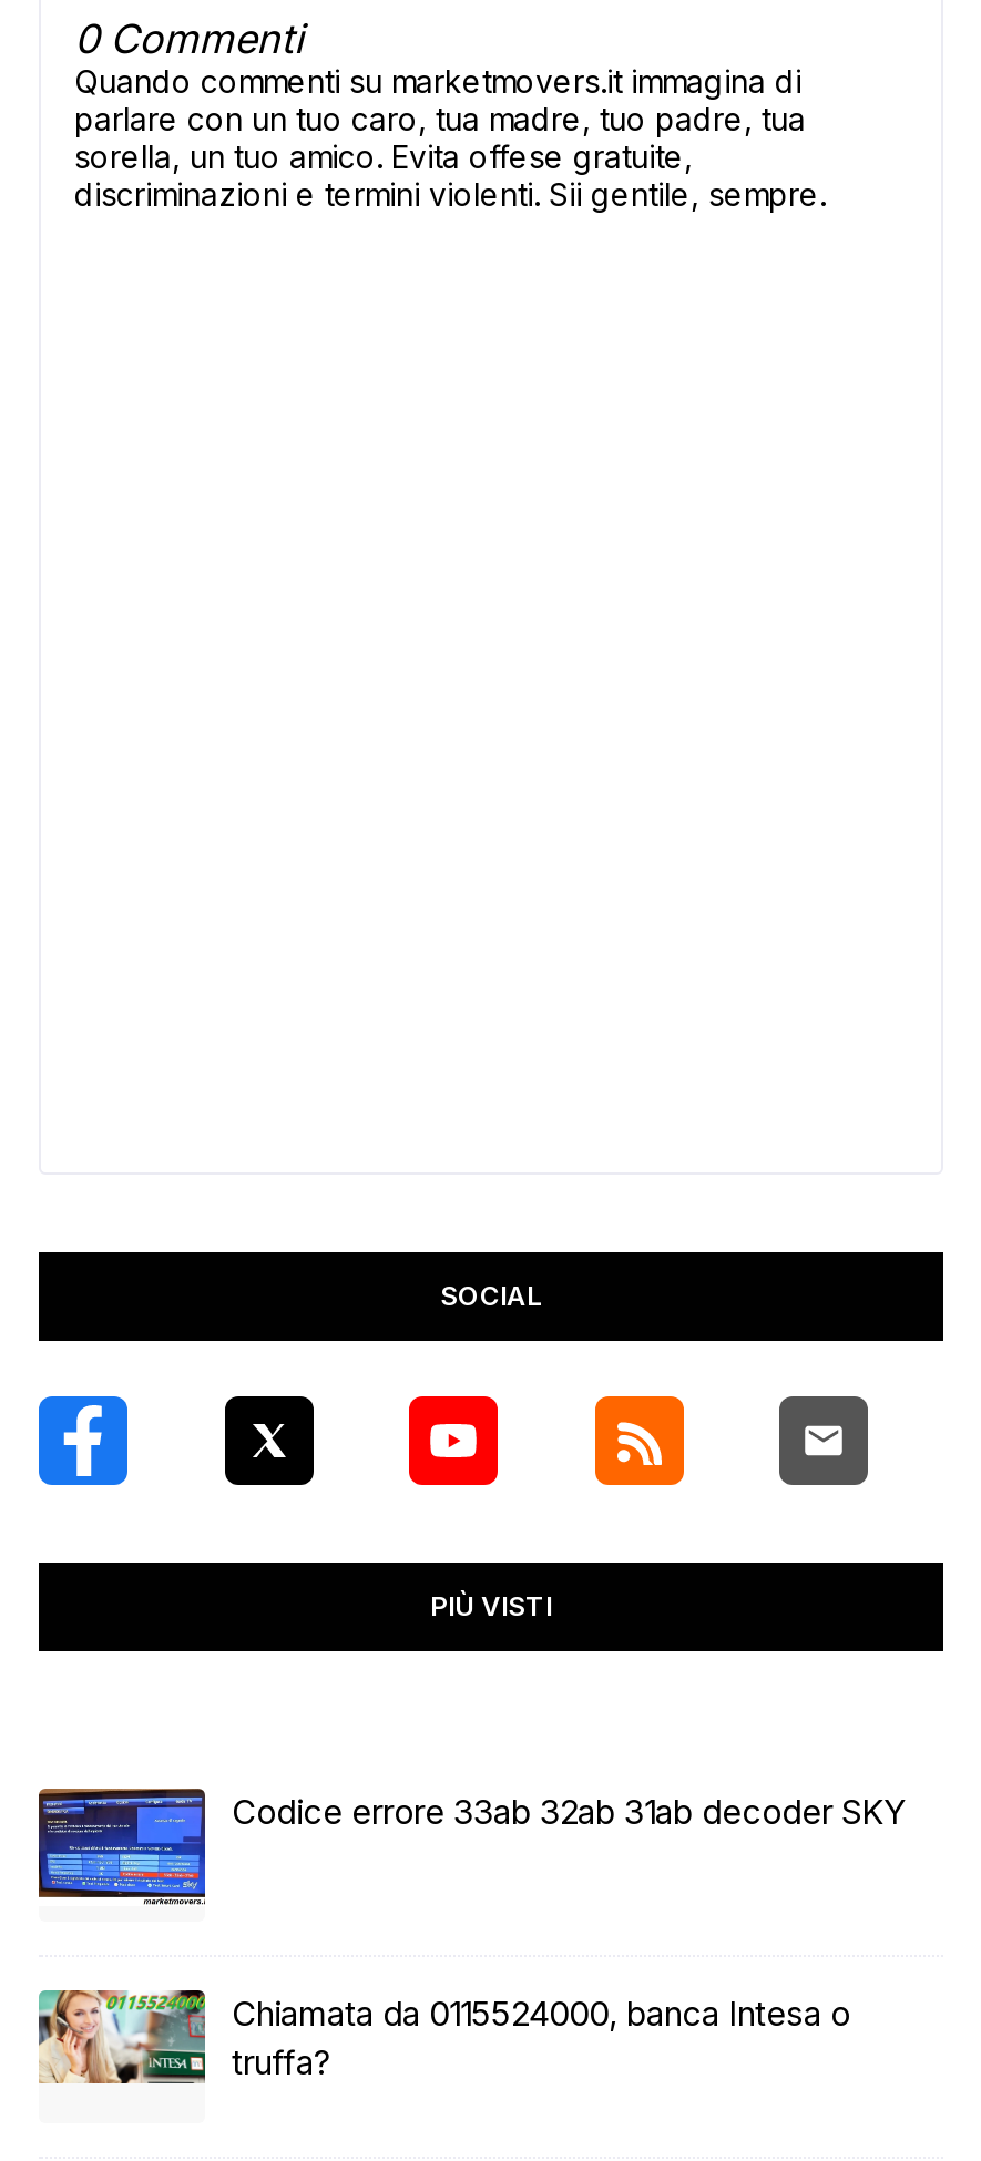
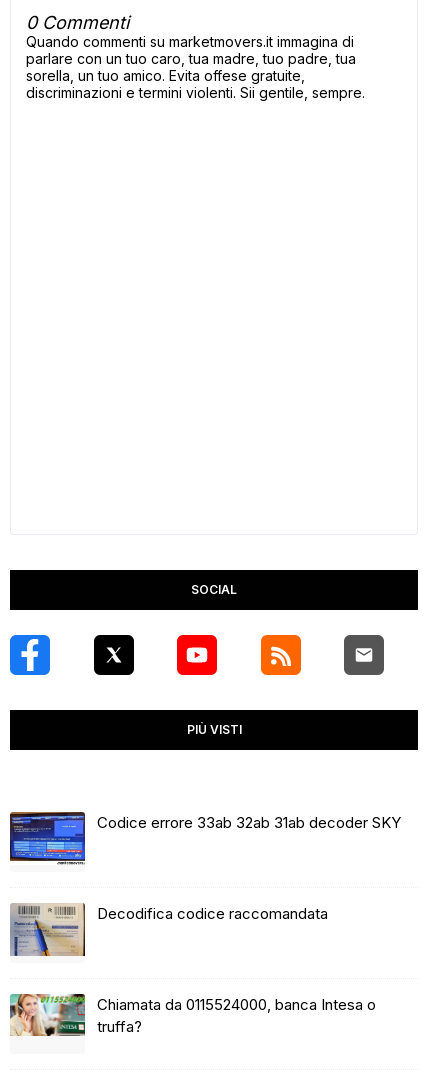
+ [image]
+ Decodifica codice raccomandata
